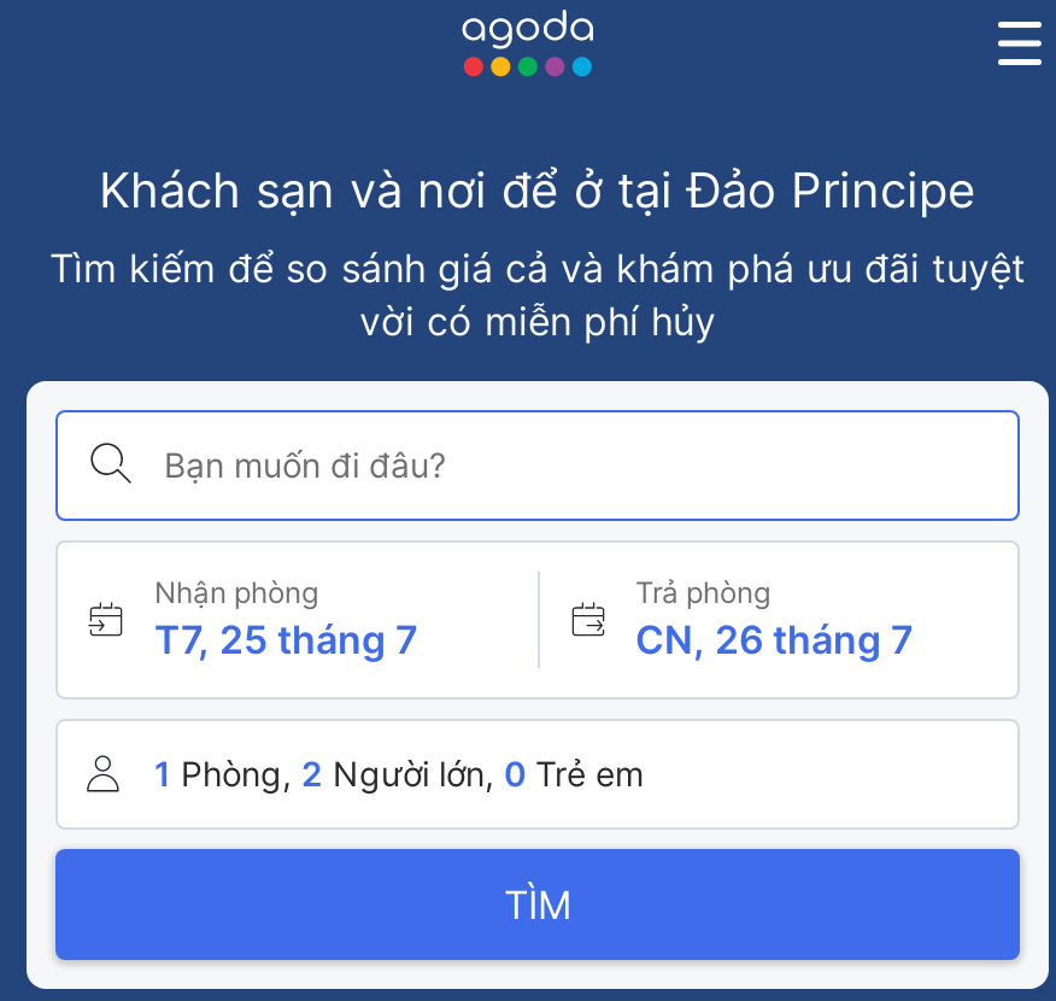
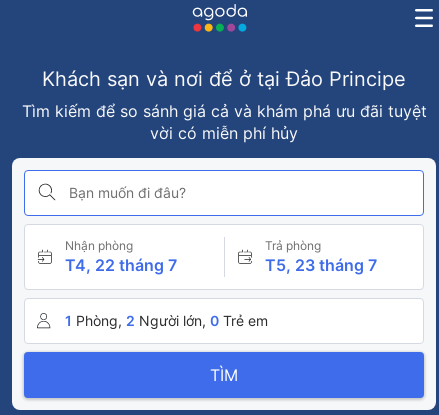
- T7, 25 tháng 7
+ T4, 22 tháng 7

- CN, 26 tháng 7
+ T5, 23 tháng 7
